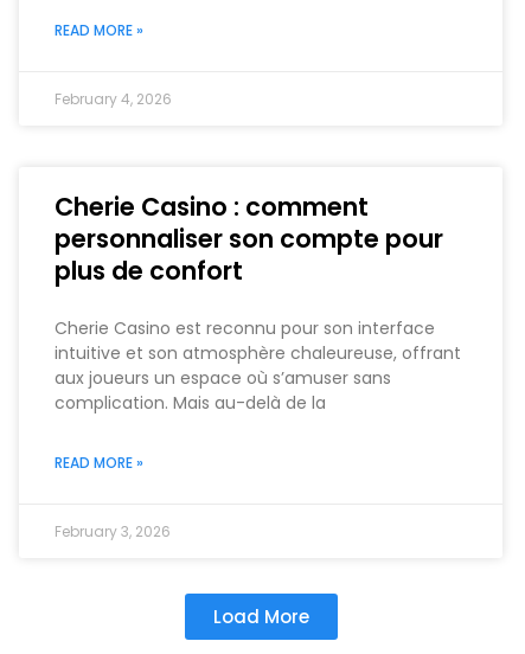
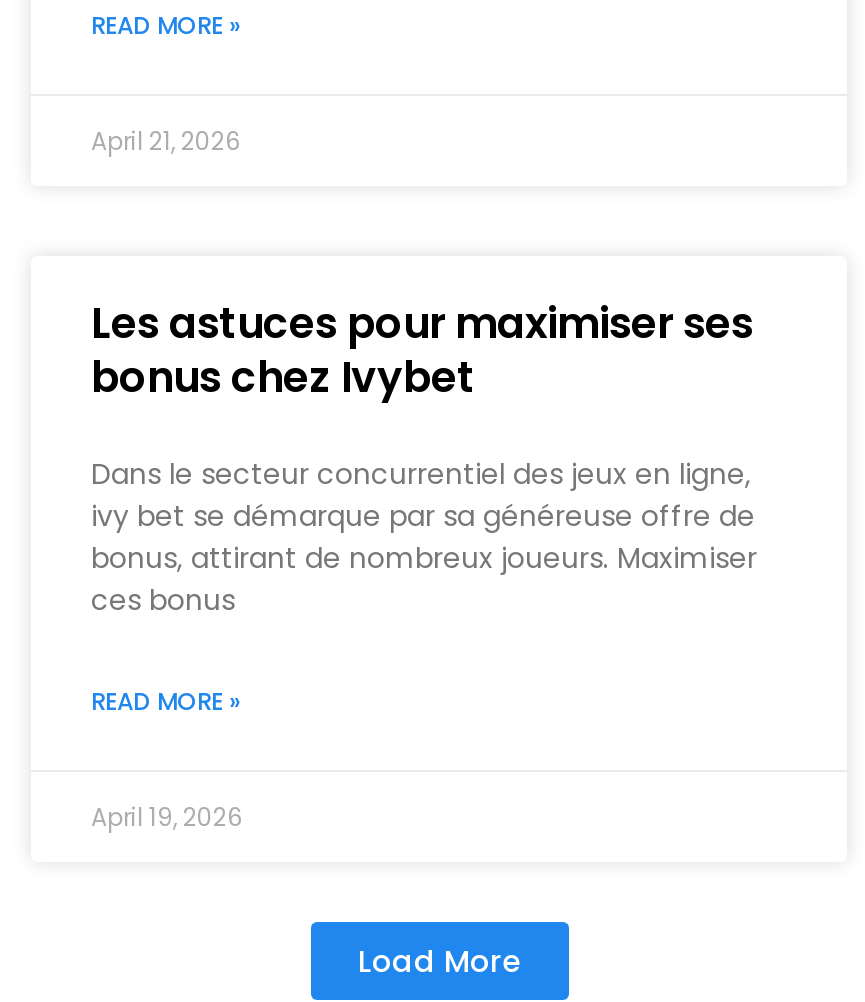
- February 4, 2026
+ April 21, 2026

- Cherie Casino : comment
- personnaliser son compte pour
- plus de confort
+ Les astuces pour maximiser ses
+ bonus chez Ivybet

- Cherie Casino est reconnu pour son interface
- intuitive et son atmosphère chaleureuse, offrant
- aux joueurs un espace où s’amuser sans
- complication. Mais au-delà de la
+ Dans le secteur concurrentiel des jeux en ligne,
+ ivy bet se démarque par sa généreuse offre de
+ bonus, attirant de nombreux joueurs. Maximiser
+ ces bonus

- February 3, 2026
+ April 19, 2026
